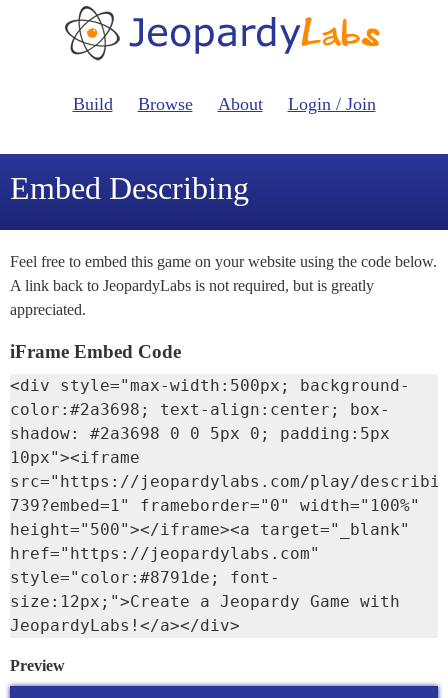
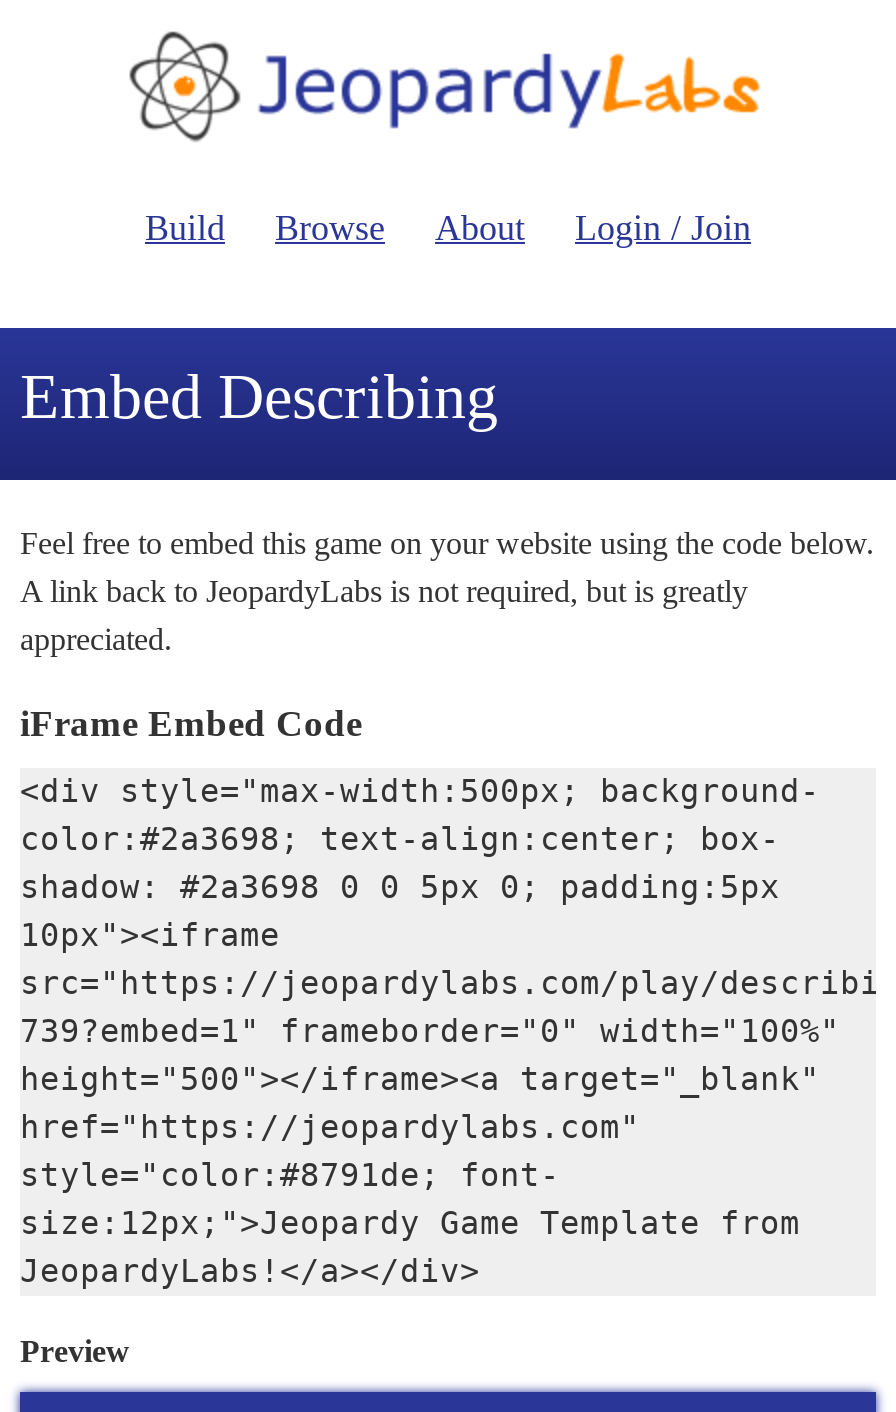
- size:12px;">Create a Jeopardy Game with
+ size:12px;">Jeopardy Game Template from
